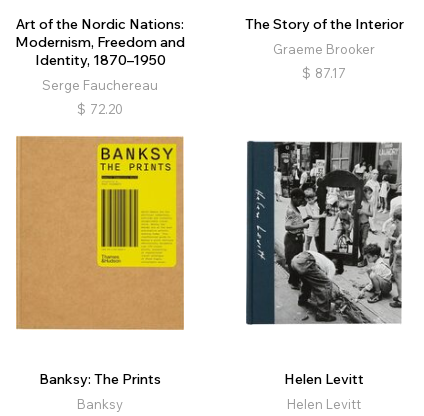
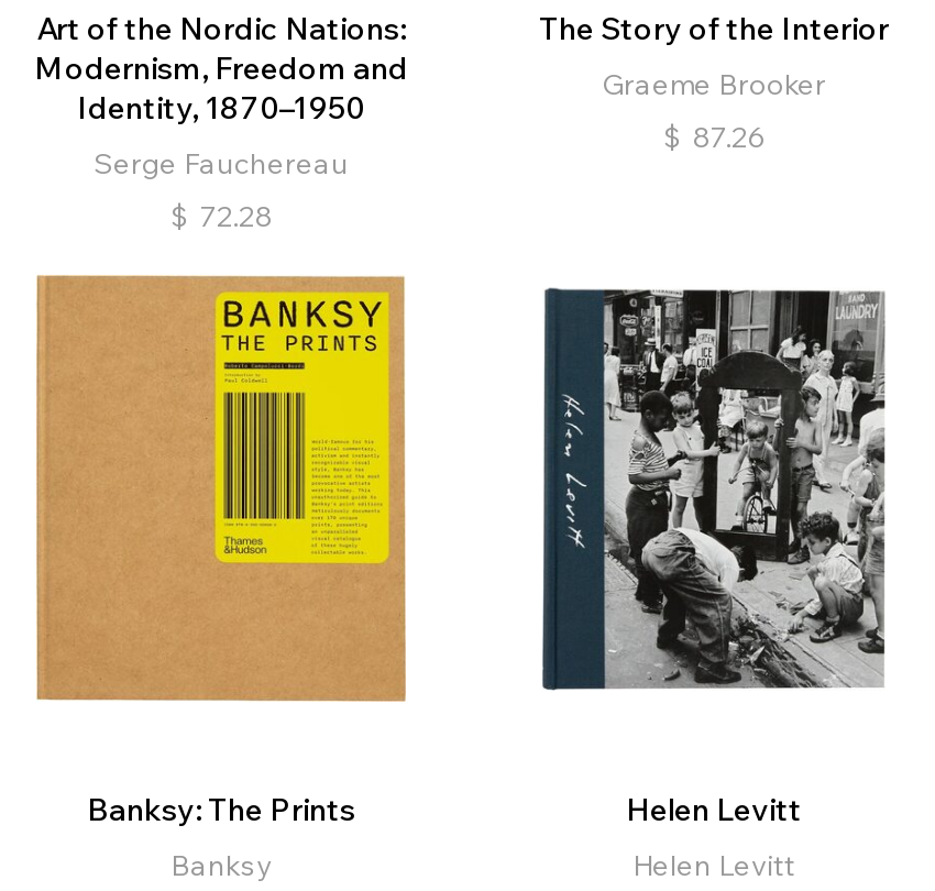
- $ 87.17
+ $ 87.26

- $ 72.20
+ $ 72.28
